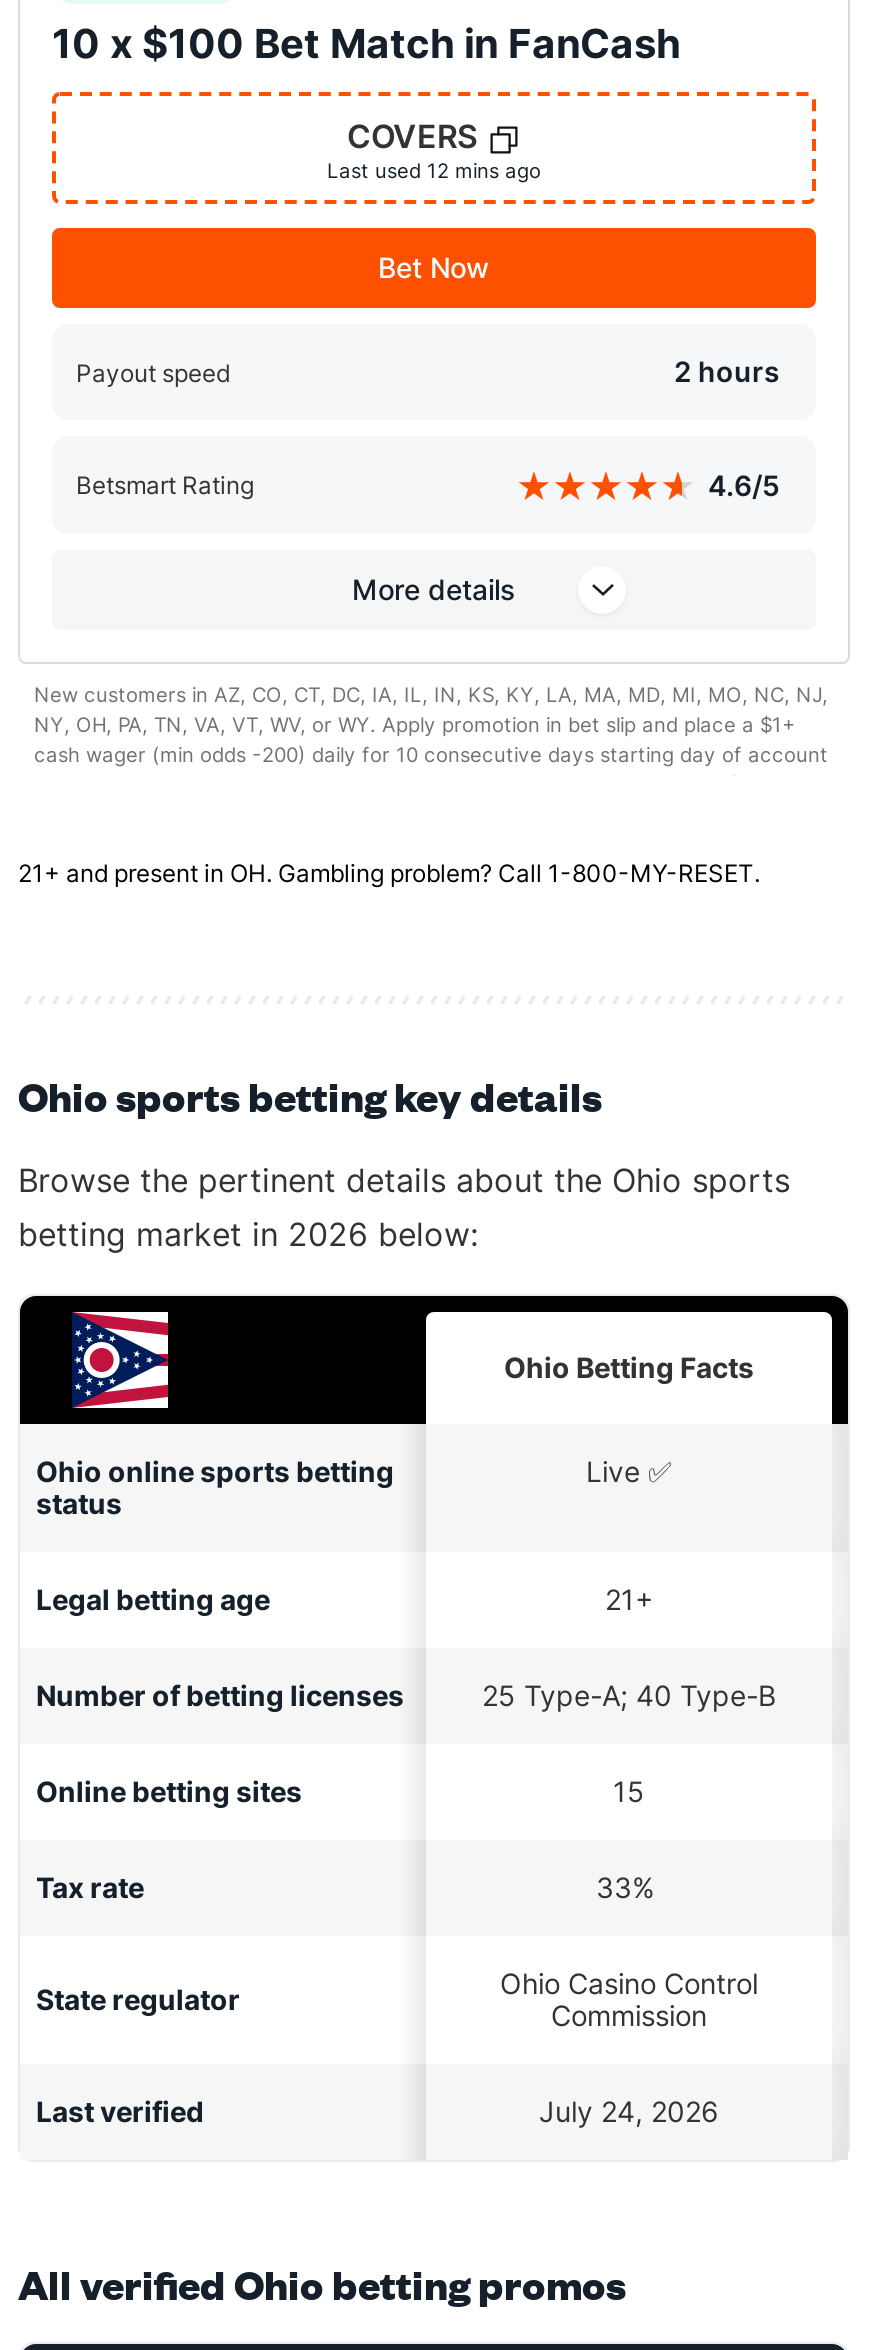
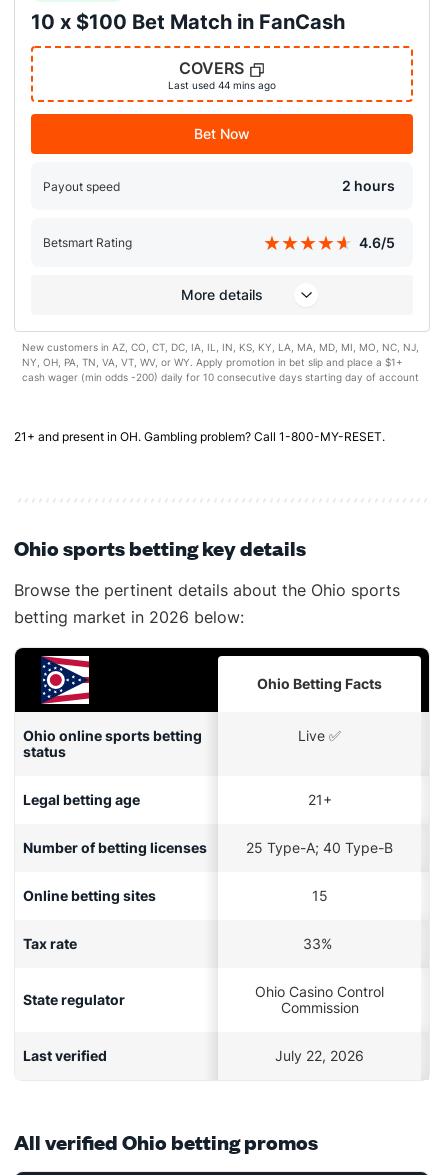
- Last used 12 mins ago
+ Last used 44 mins ago

- July 24, 2026
+ July 22, 2026
